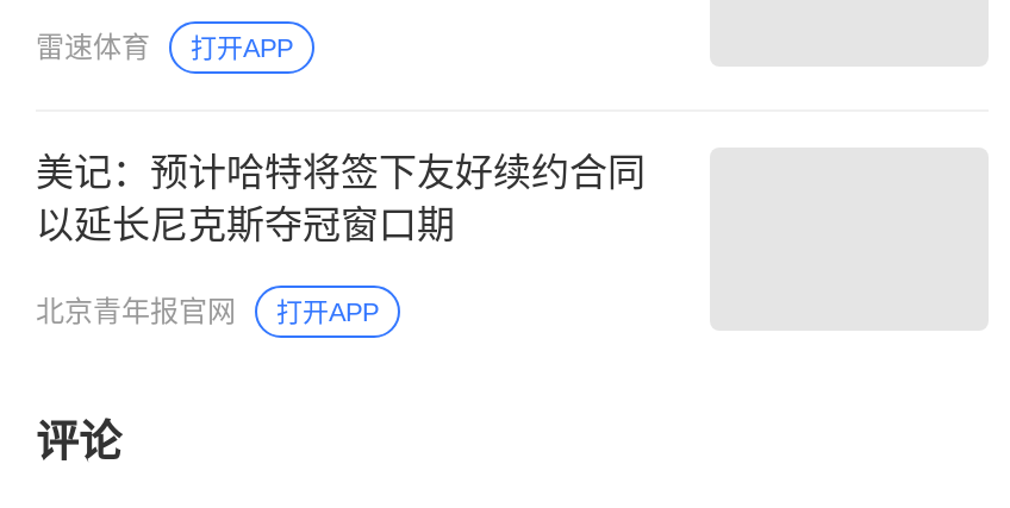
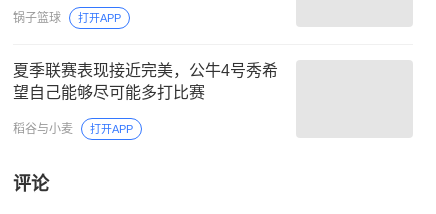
- 雷速体育
+ 锅子篮球

- 美记：预计哈特将签下友好续约合同
- 以延长尼克斯夺冠窗口期
+ 夏季联赛表现接近完美，公牛4号秀希
+ 望自己能够尽可能多打比赛

- 北京青年报官网
+ 稻谷与小麦
